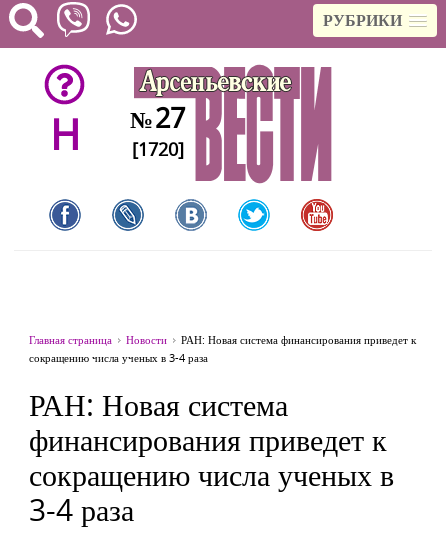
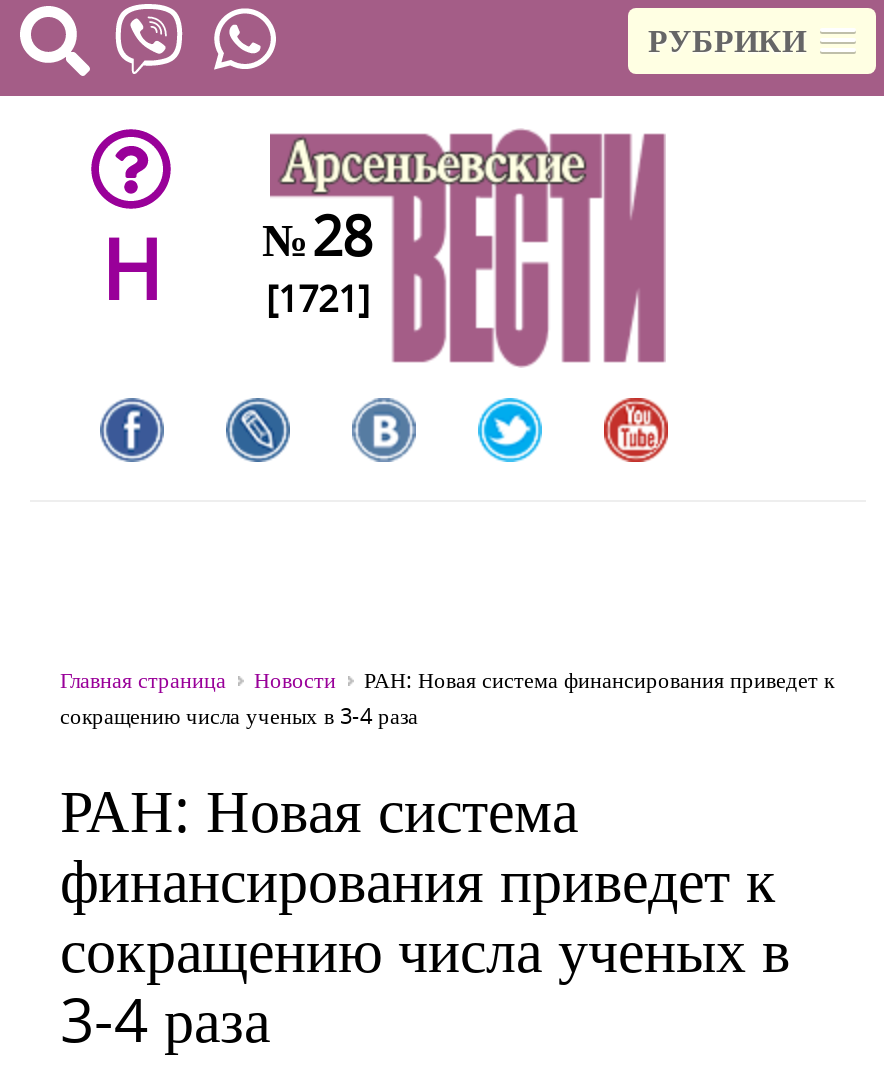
- H № 27
+ H № 28

- [1720]
+ [1721]
